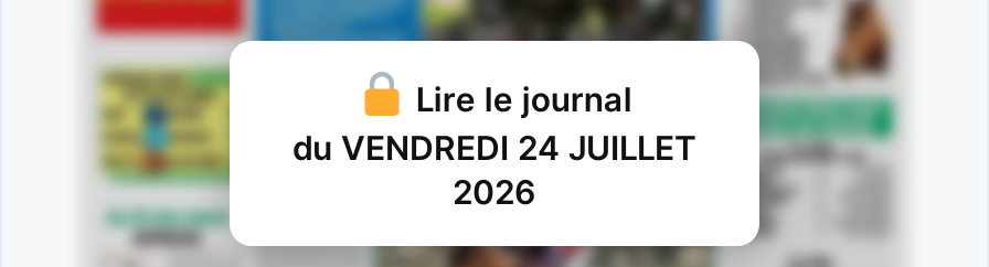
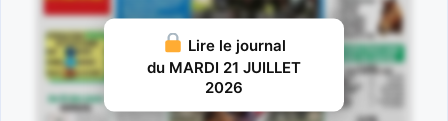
- du VENDREDI 24 JUILLET
+ du MARDI 21 JUILLET
